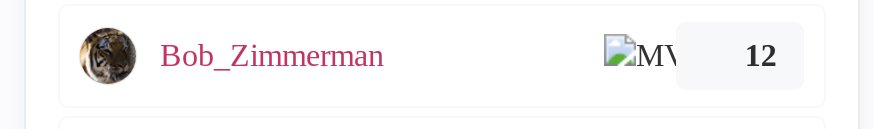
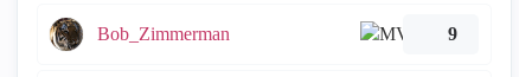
- 12
+ 9
